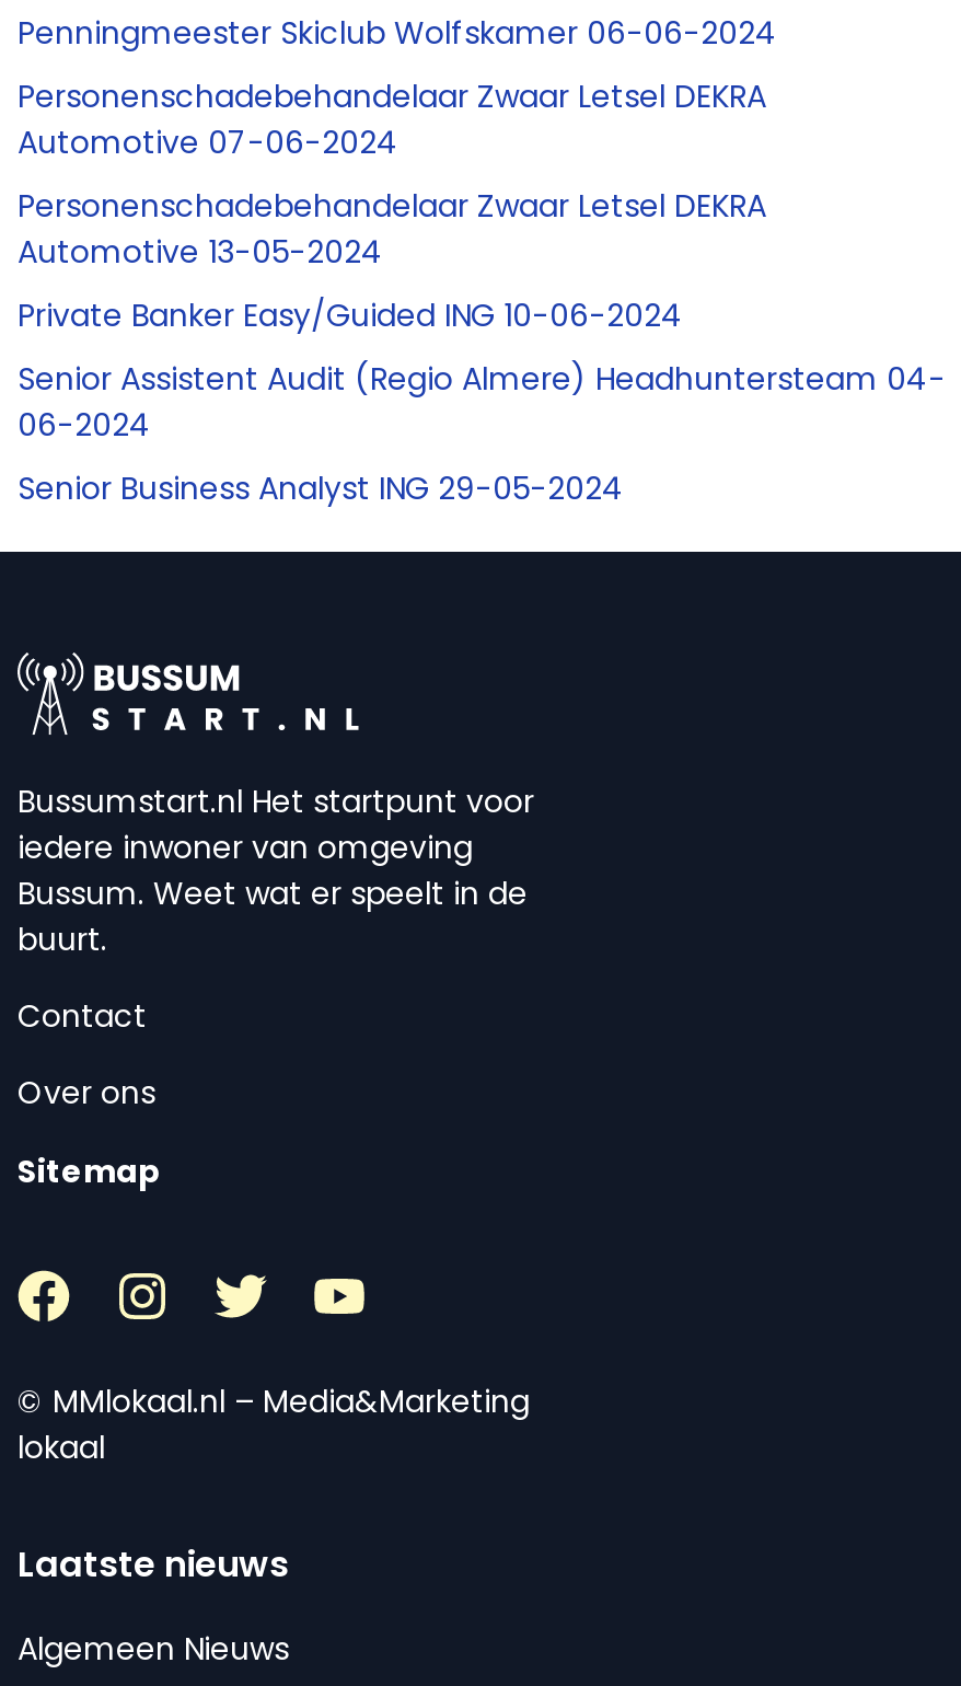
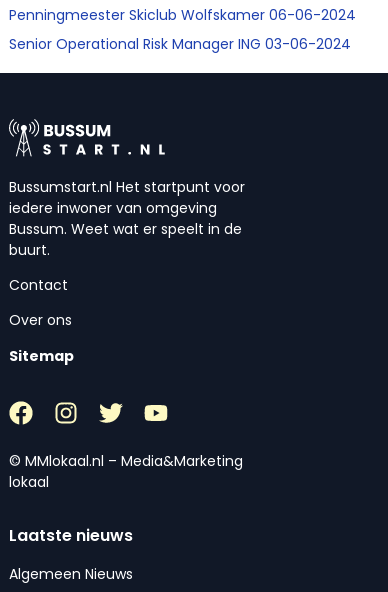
- Personenschadebehandelaar Zwaar Letsel DEKRA
- Automotive 07-06-2024
- Personenschadebehandelaar Zwaar Letsel DEKRA
- Automotive 13-05-2024
- Private Banker Easy/Guided ING 10-06-2024
- Senior Assistent Audit (Regio Almere) Headhuntersteam 04-
- 06-2024
- Senior Business Analyst ING 29-05-2024
+ Senior Operational Risk Manager ING 03-06-2024
